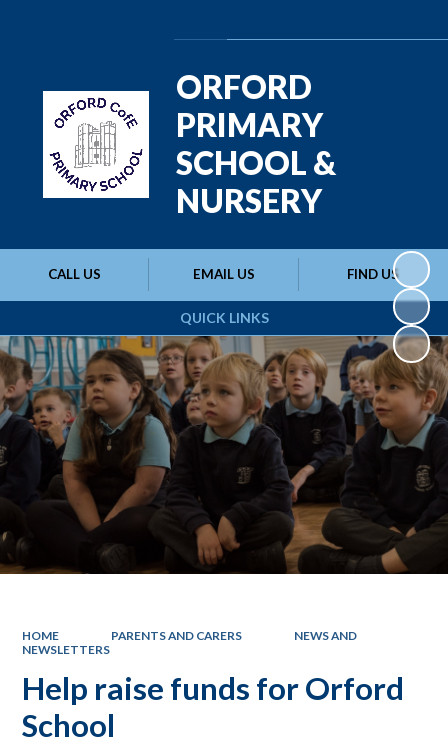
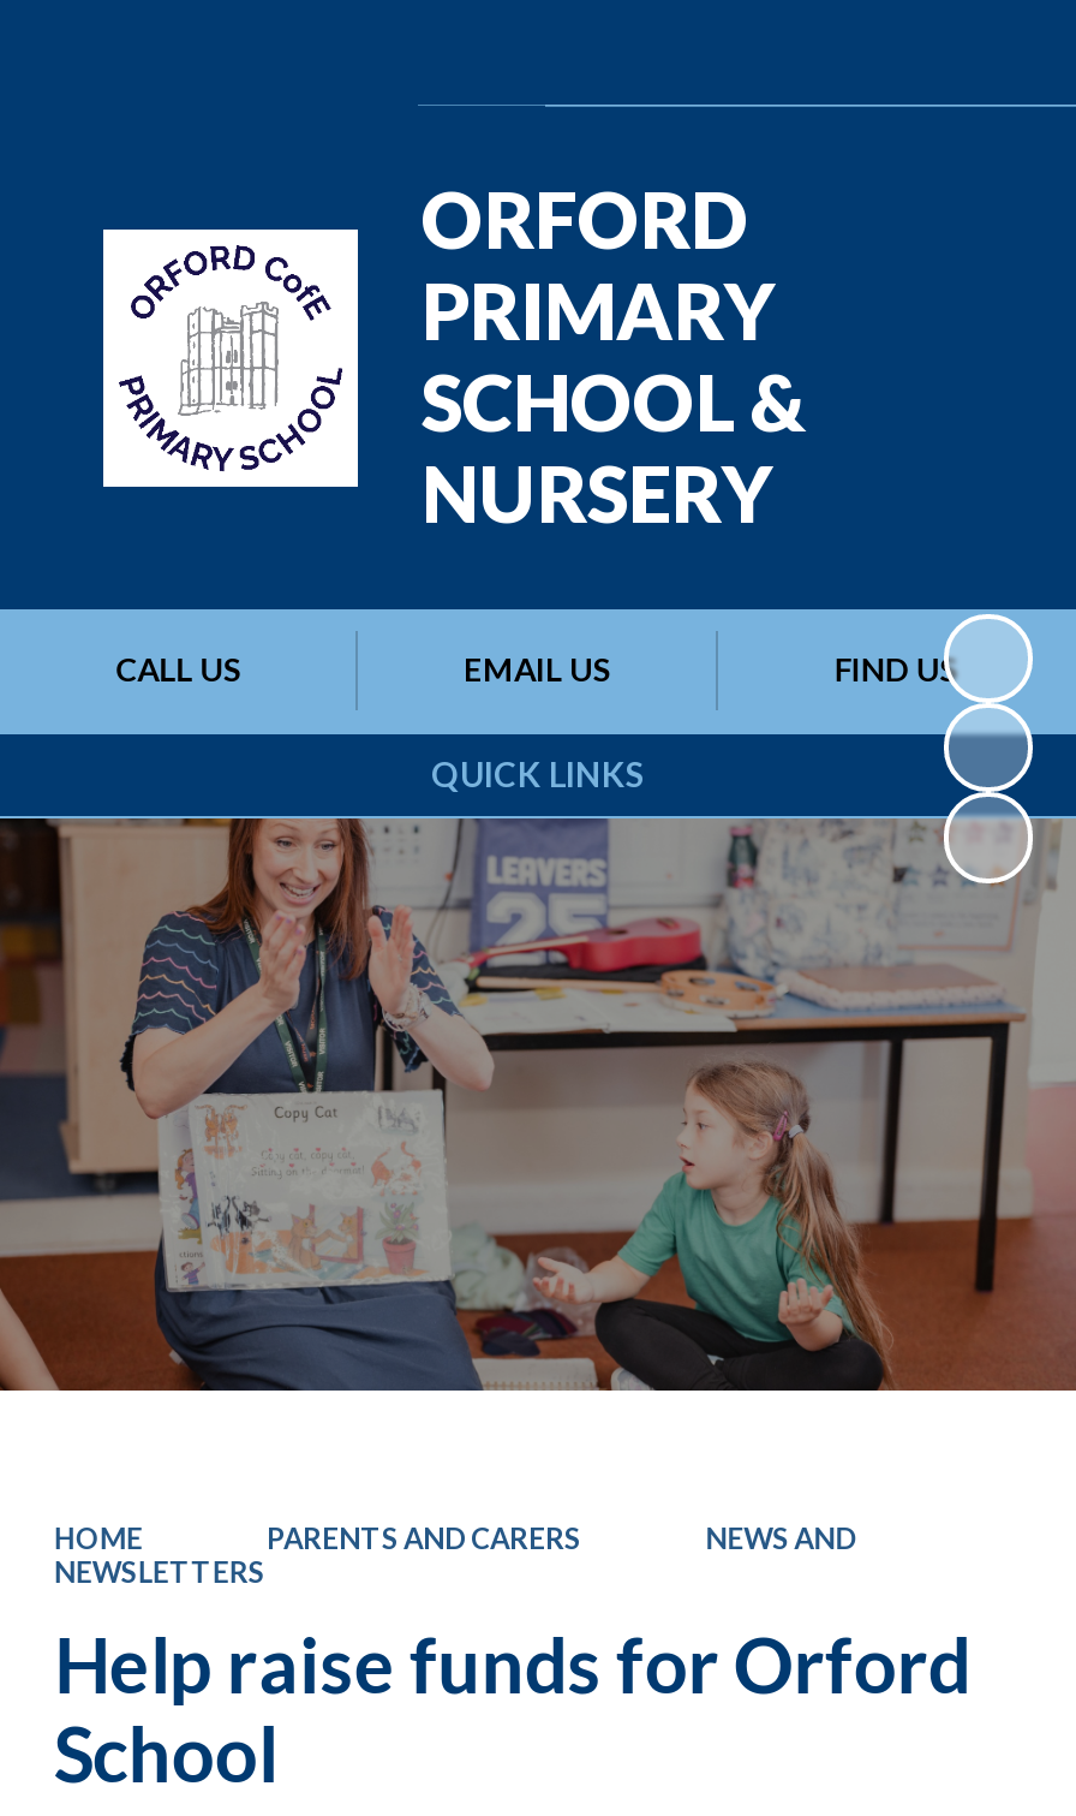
- [image]
+ [image]
